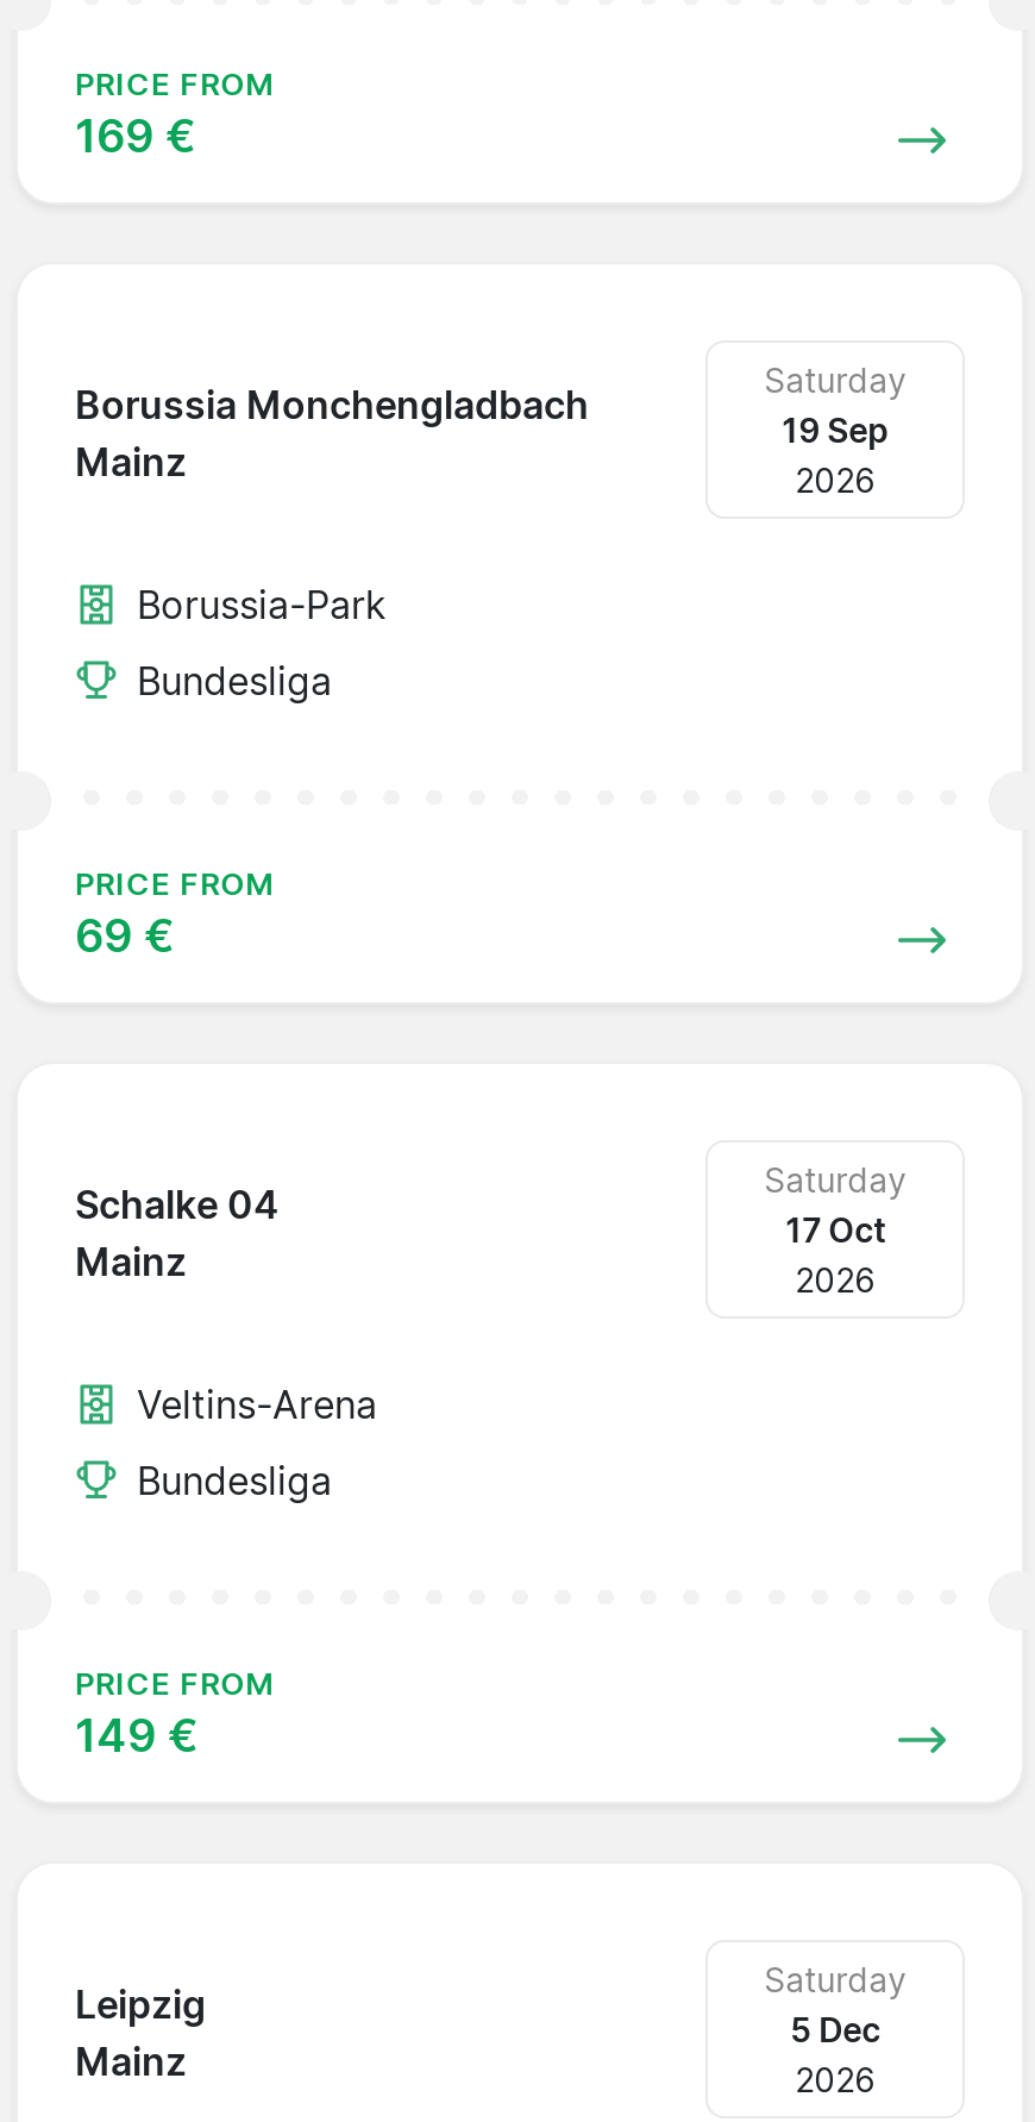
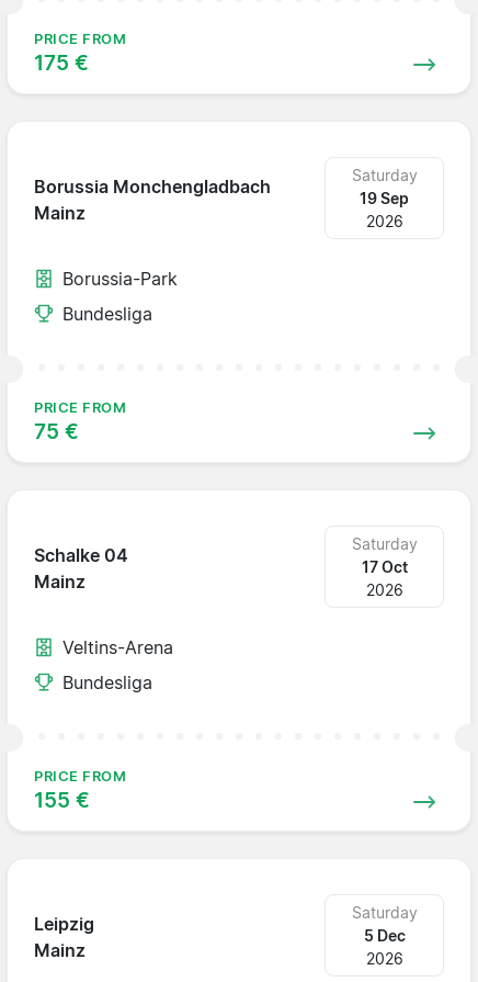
- 169 €
+ 175 €

- 69 €
+ 75 €

- 149 €
+ 155 €
